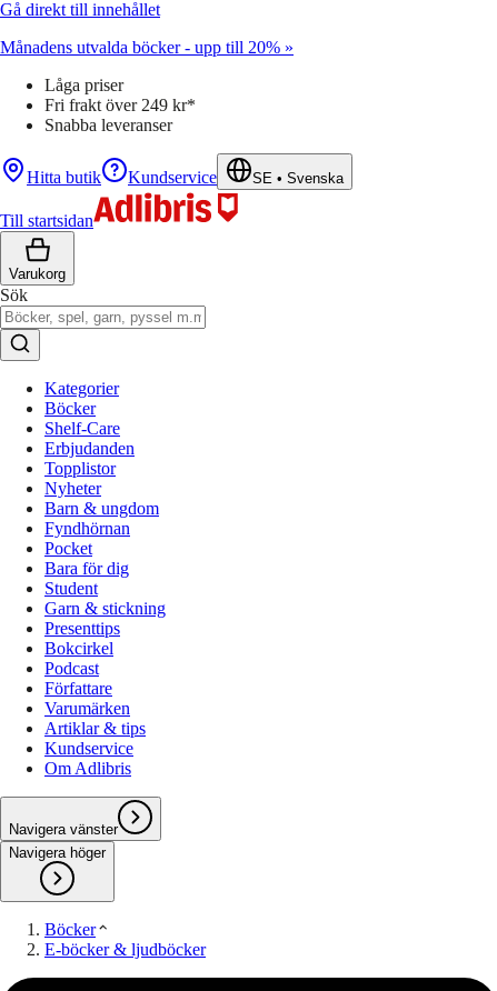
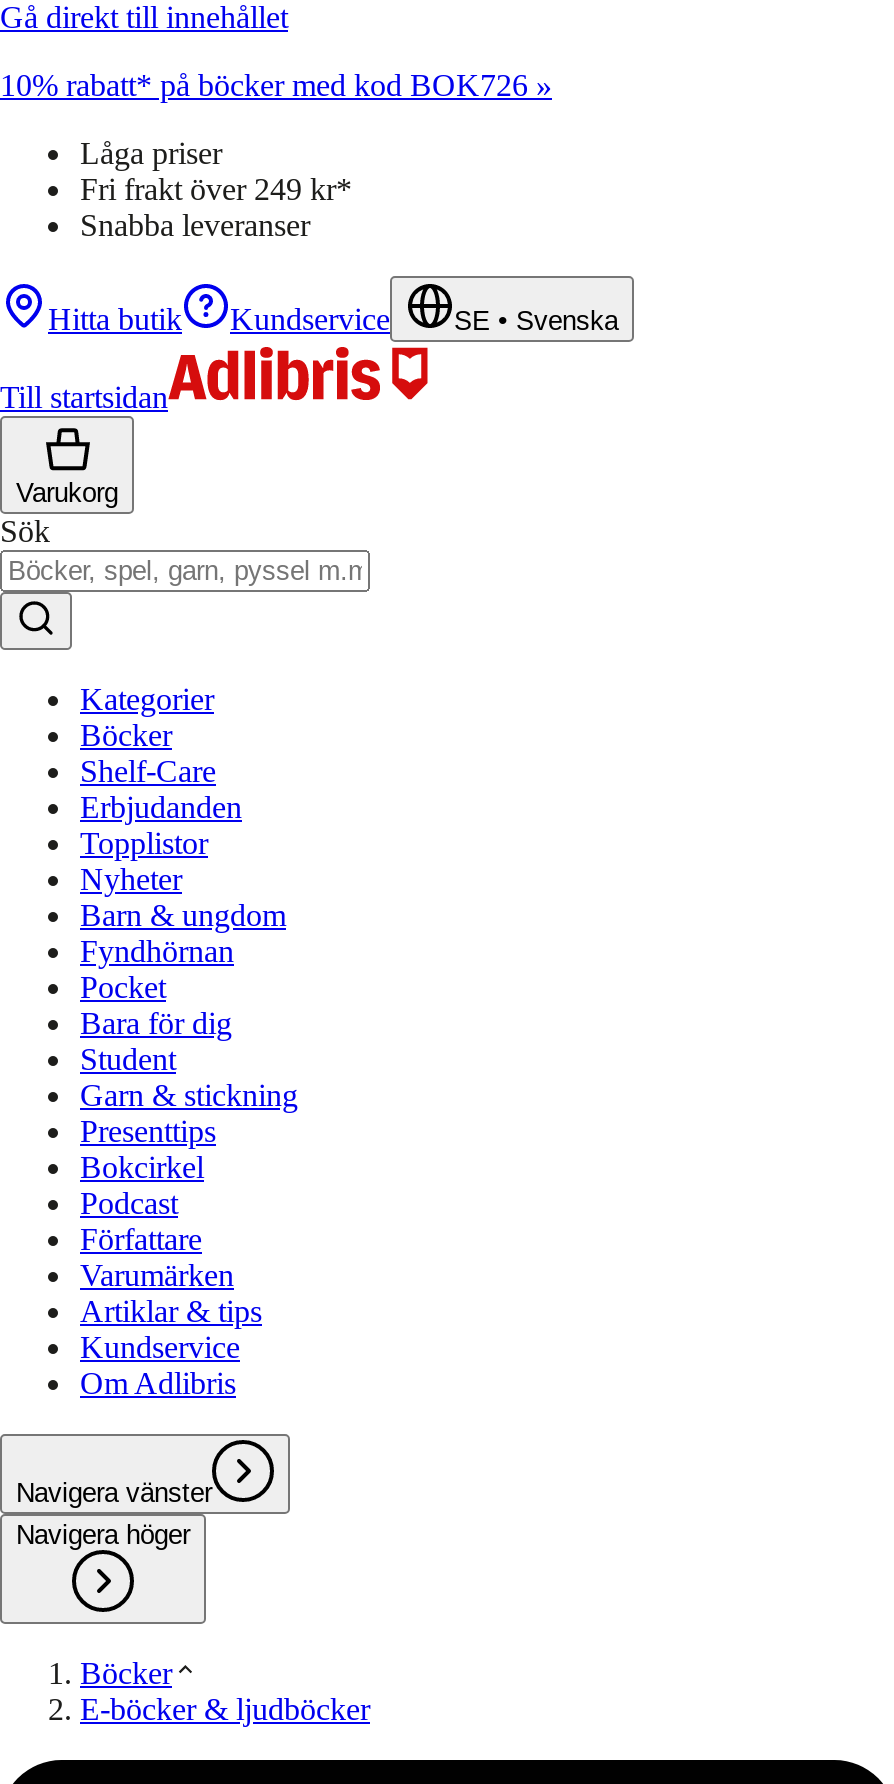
- Månadens utvalda böcker - upp till 20% »
+ 10% rabatt* på böcker med kod BOK726 »
